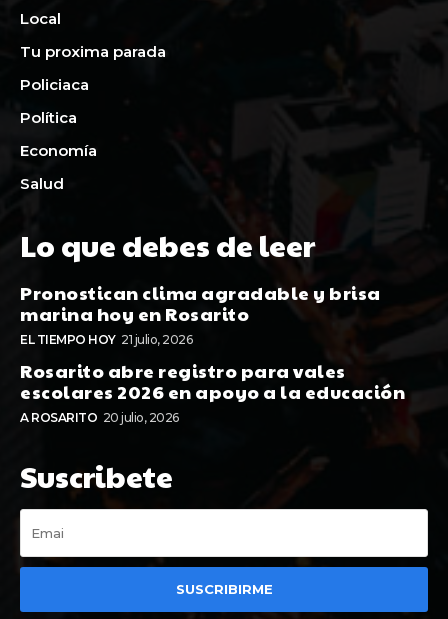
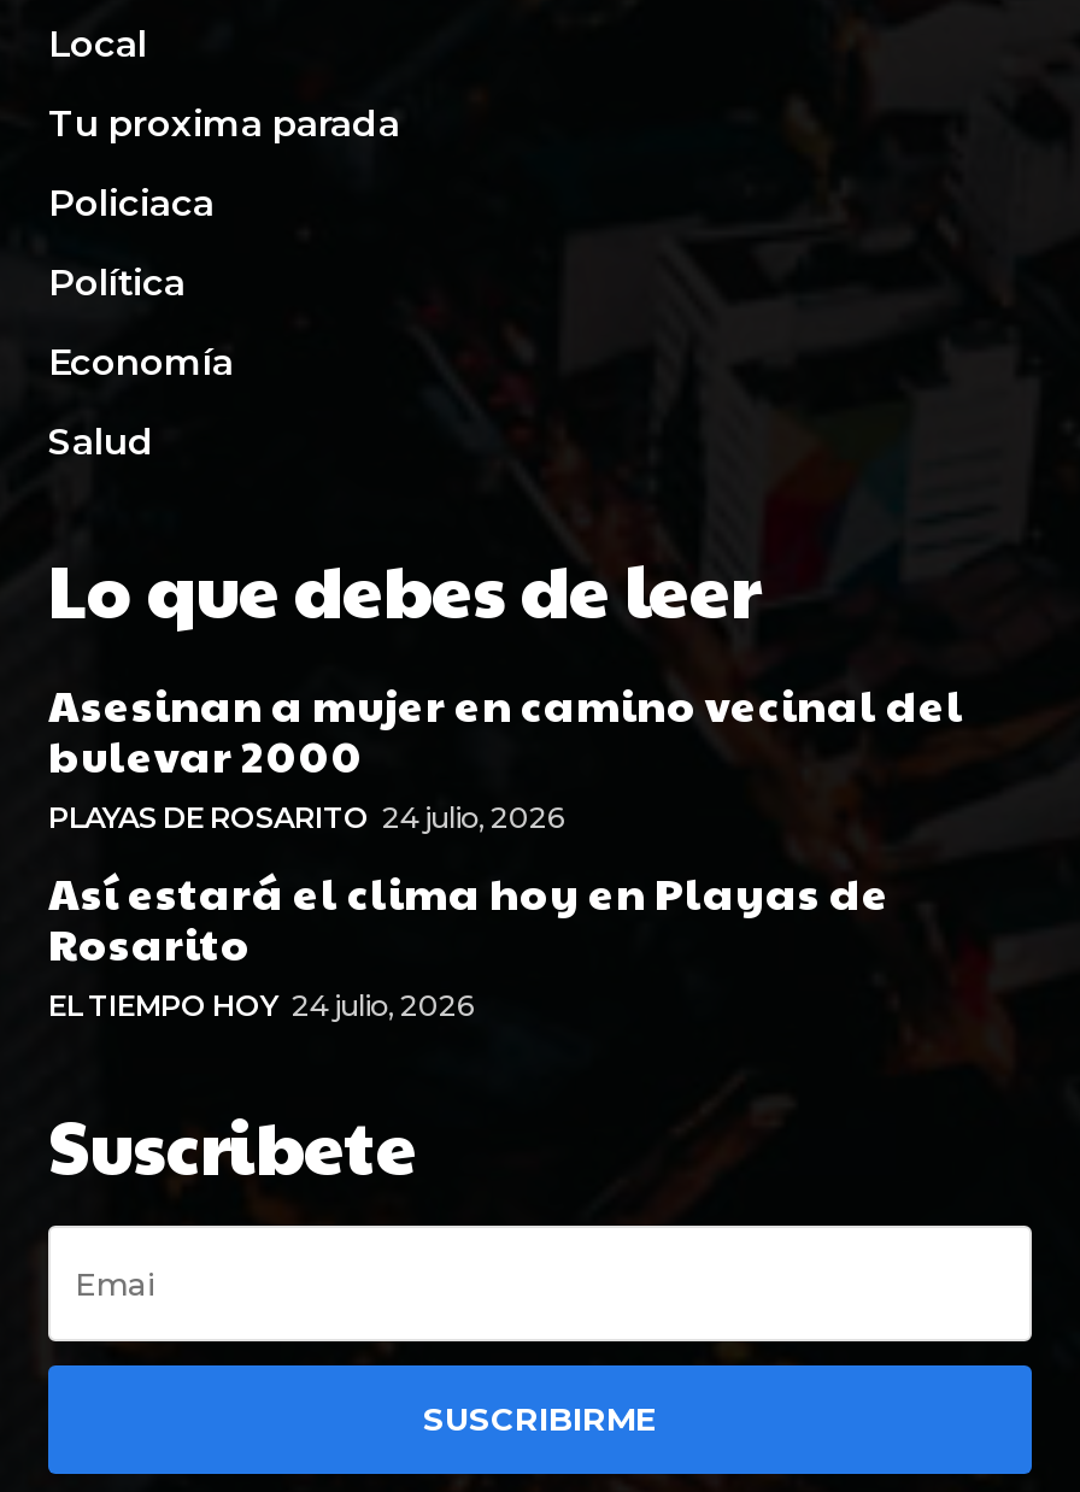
- Pronostican clima agradable y brisa
- marina hoy en Rosarito
- EL TIEMPO HOY 21 julio, 2026
- Rosarito abre registro para vales
- escolares 2026 en apoyo a la educación
- A ROSARITO 20 julio, 2026
+ Asesinan a mujer en camino vecinal del
+ bulevar 2000
+ PLAYAS DE ROSARITO 24 julio, 2026
+ Así estará el clima hoy en Playas de
+ Rosarito
+ EL TIEMPO HOY 24 julio, 2026
